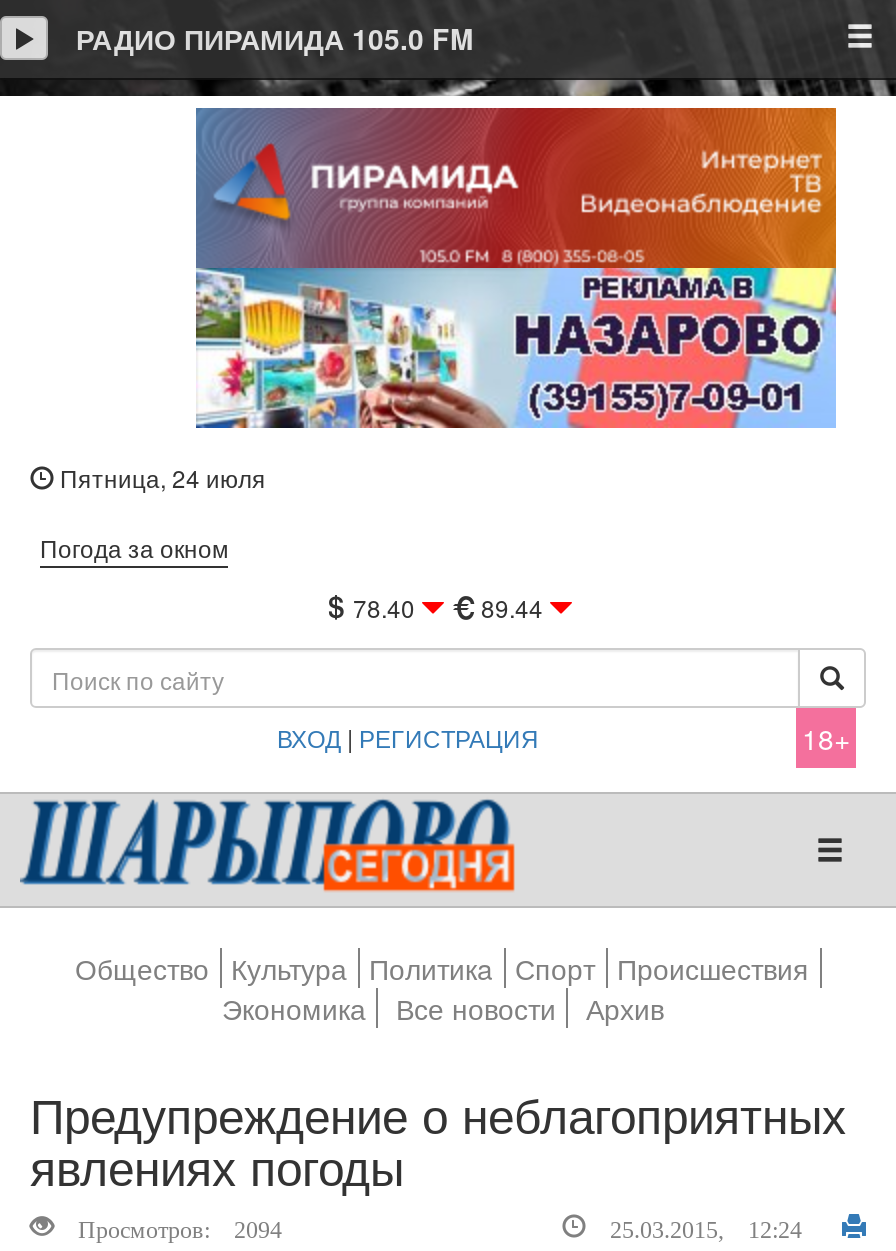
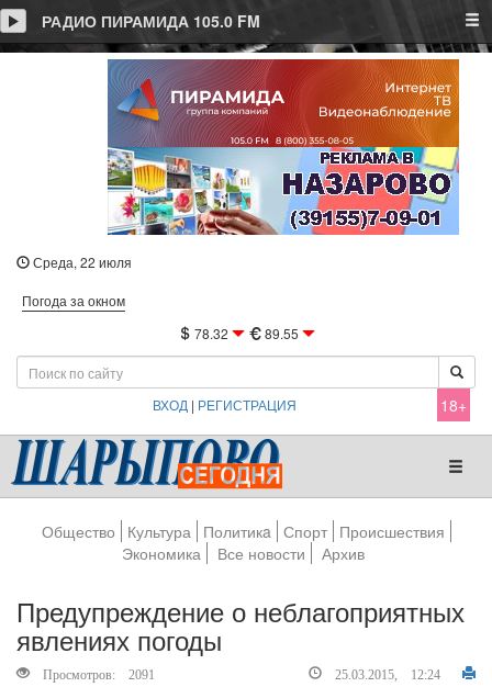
- Пятница, 24 июля
+ Среда, 22 июля

- 78.40
+ 78.32

- 89.44
+ 89.55

- Просмотров: 2094
+ Просмотров: 2091
